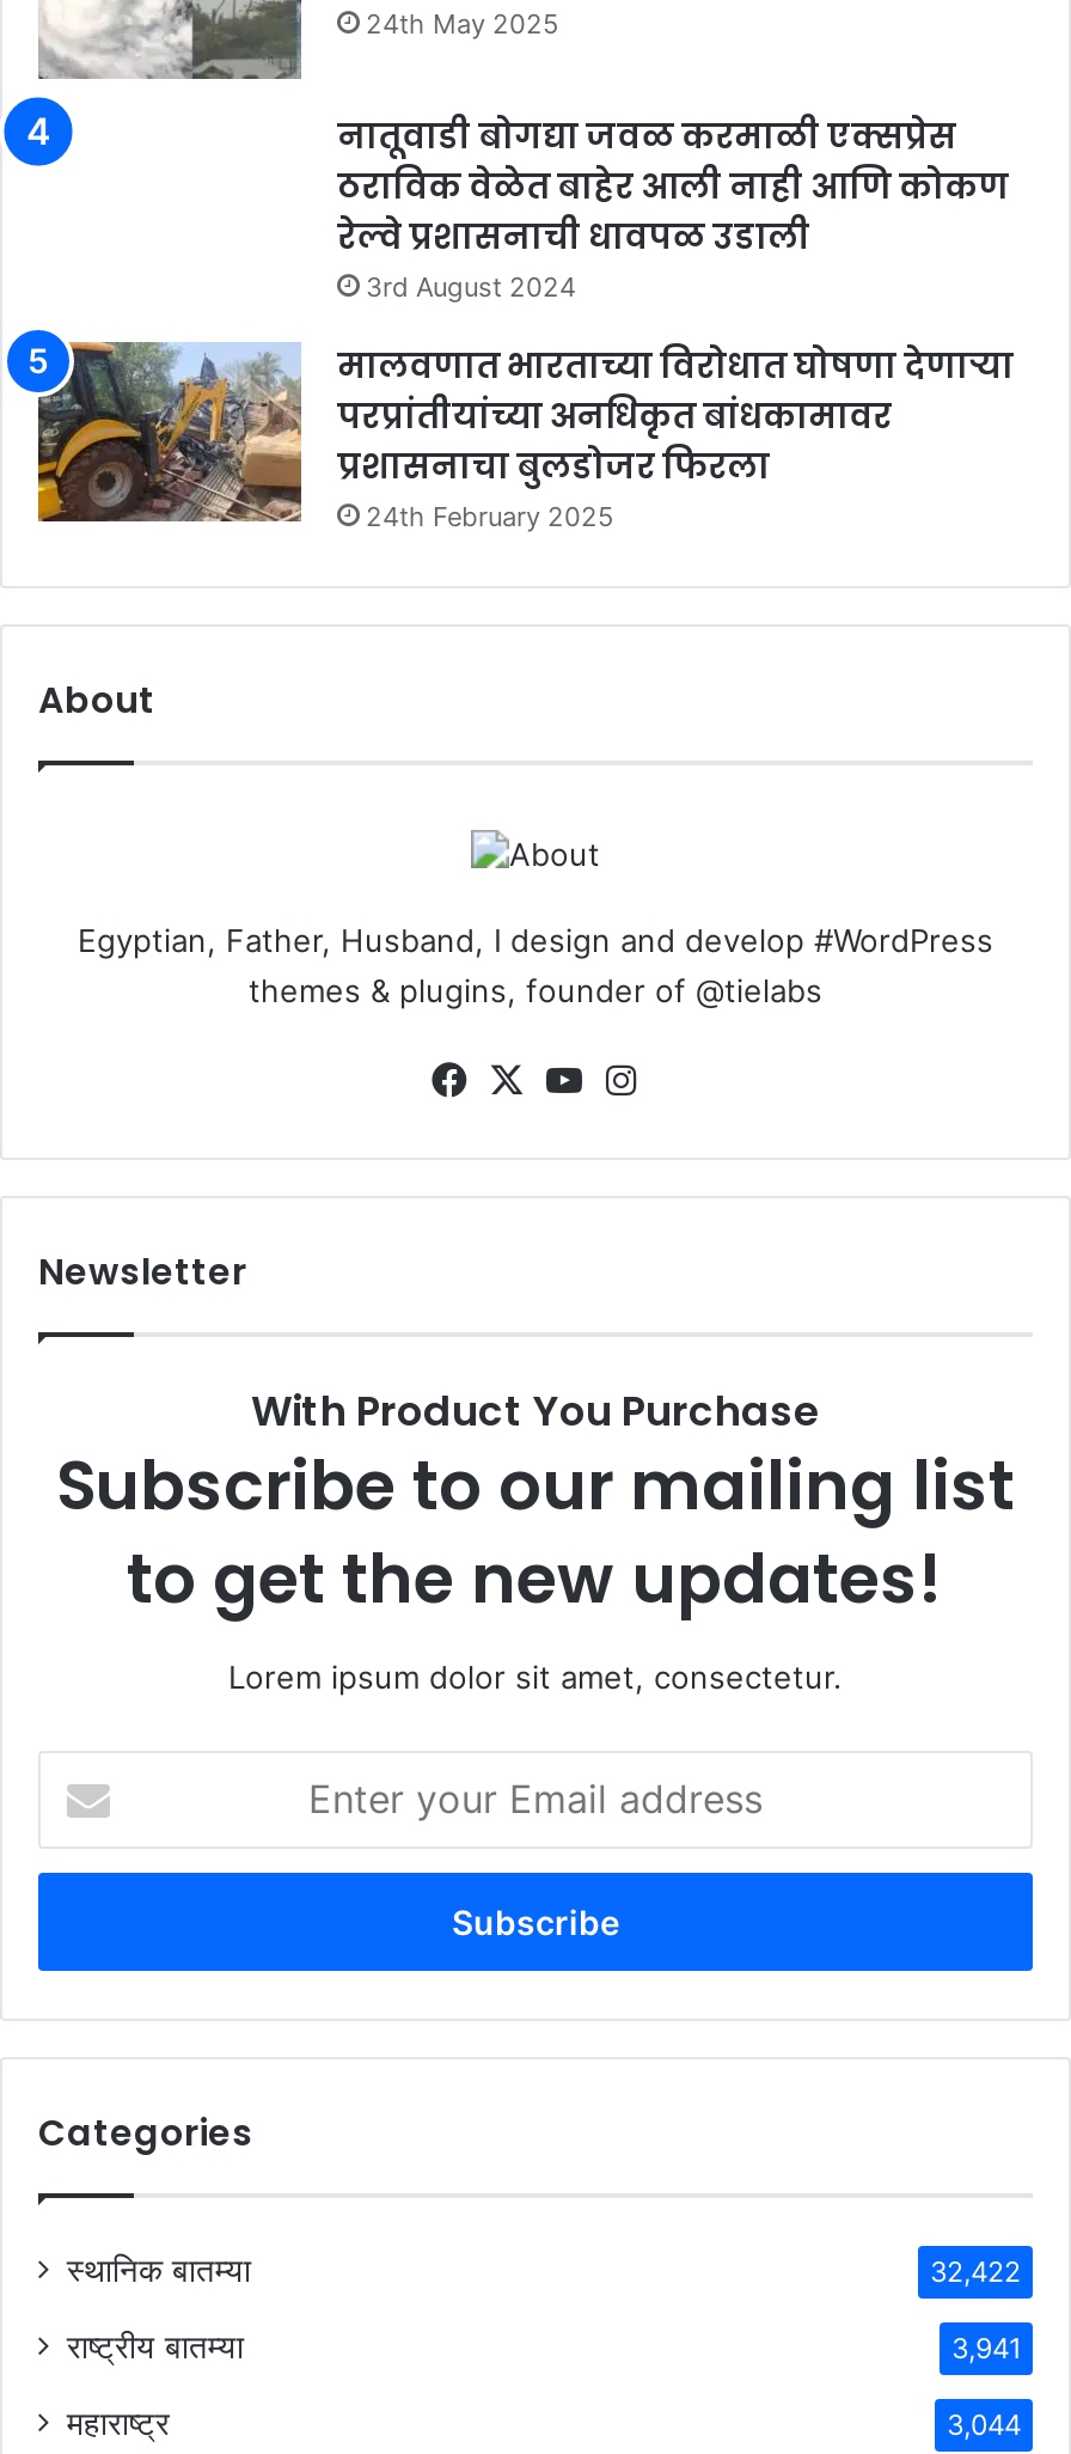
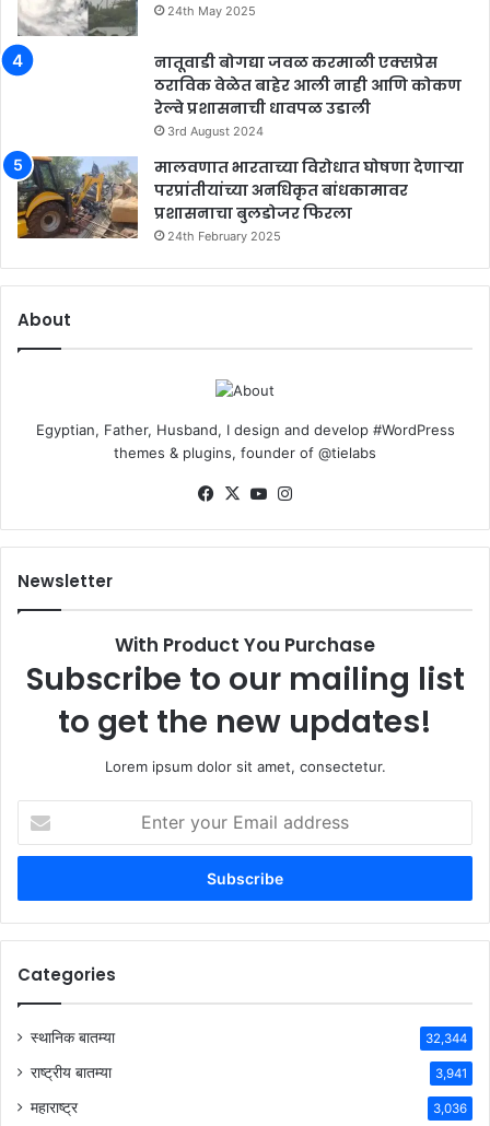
- 32,422
+ 32,344

- 3,044
+ 3,036
